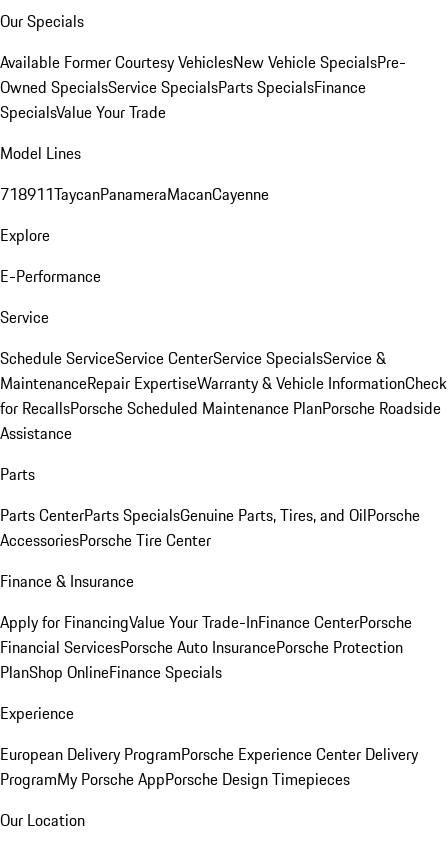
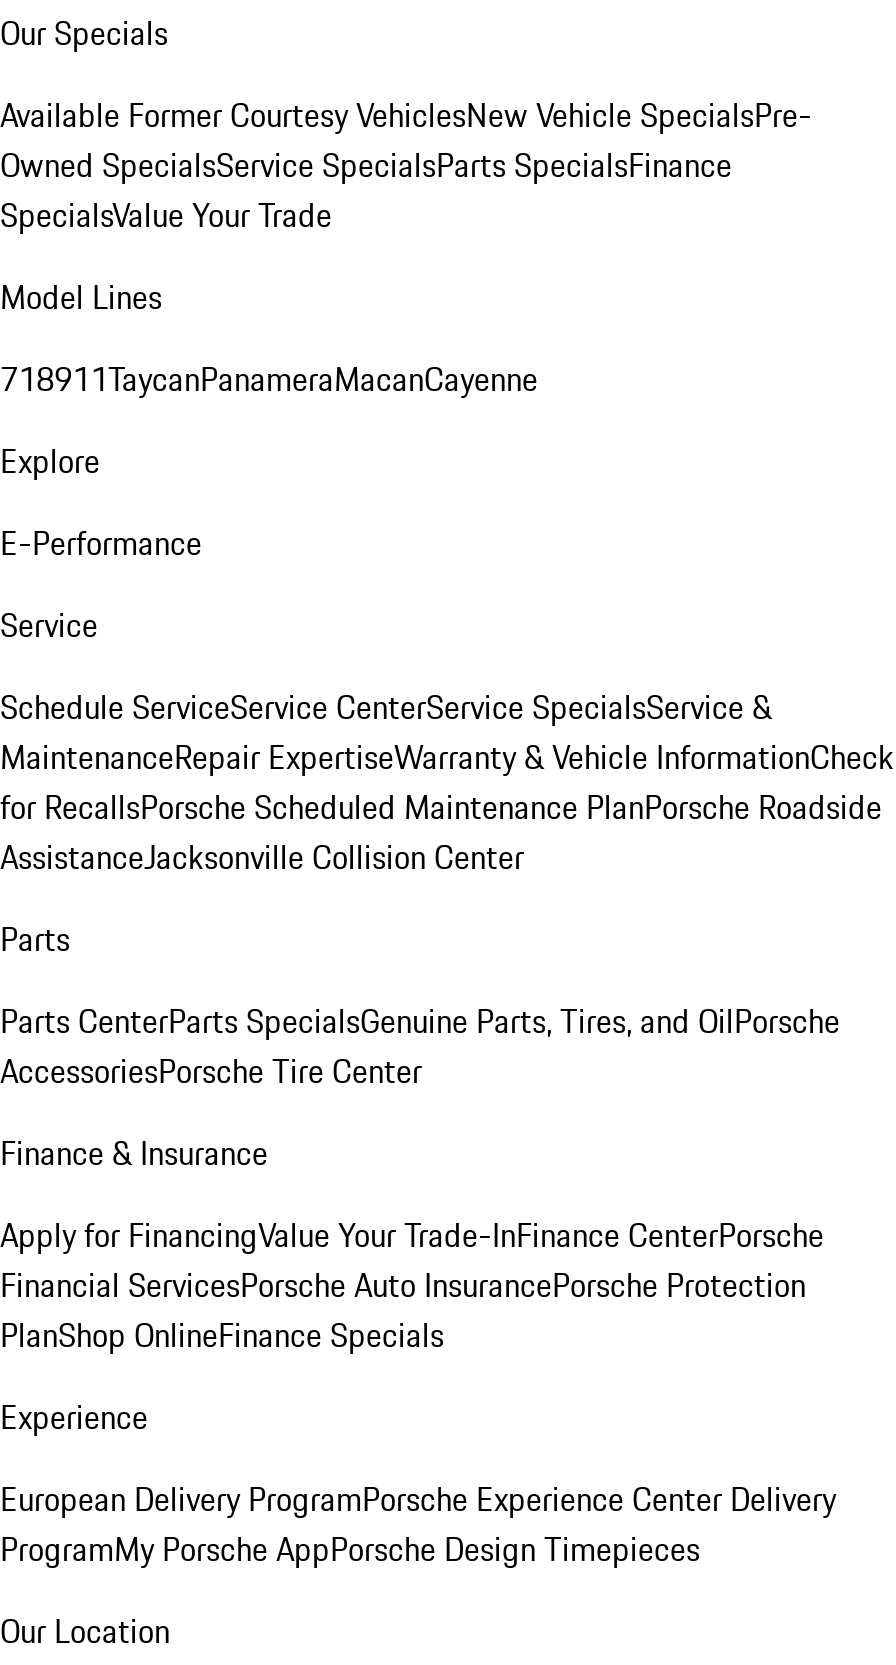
- Assistance
+ AssistanceJacksonville Collision Center
